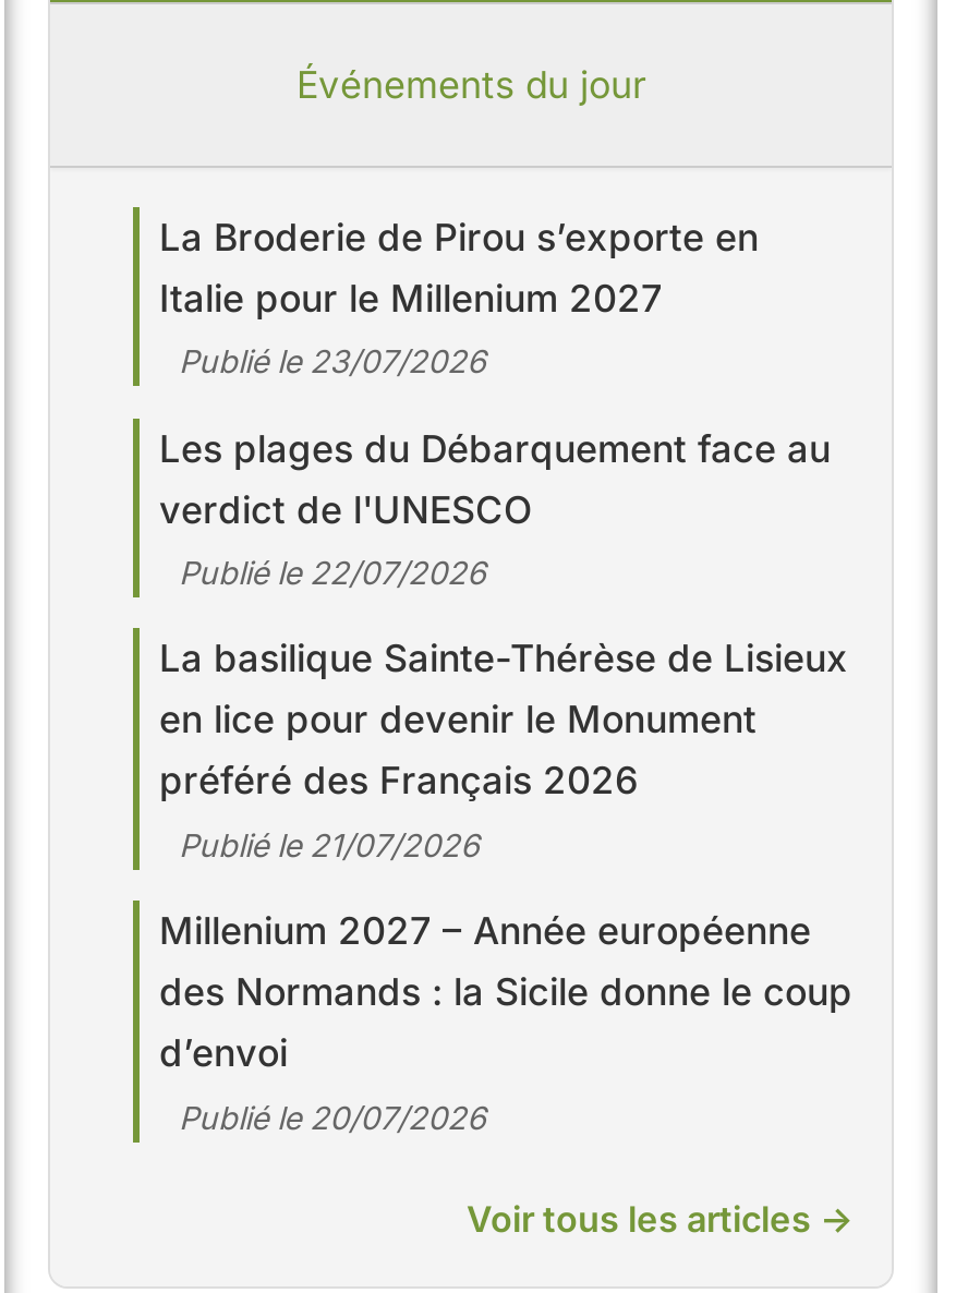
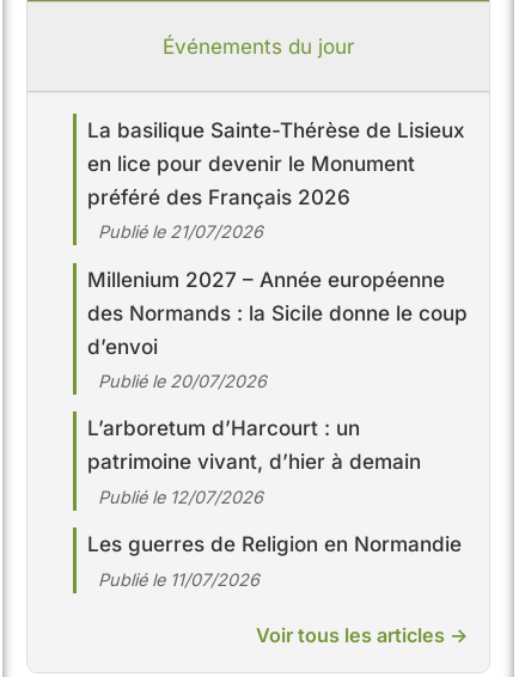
- La Broderie de Pirou s’exporte en
- Italie pour le Millenium 2027
- Publié le 23/07/2026
- Les plages du Débarquement face au
- verdict de l'UNESCO
- Publié le 22/07/2026

moved up: La basilique Sainte-Thérèse de Lisieux | en lice pour devenir le Monument | préféré des Français 2026 | Publié le 21/07/2026 | Millenium 2027 – Année européenne | des Normands : la Sicile donne le coup | d’envoi | Publié le 20/07/2026

+ L’arboretum d’Harcourt : un
+ patrimoine vivant, d’hier à demain
+ Publié le 12/07/2026
+ Les guerres de Religion en Normandie
+ Publié le 11/07/2026
